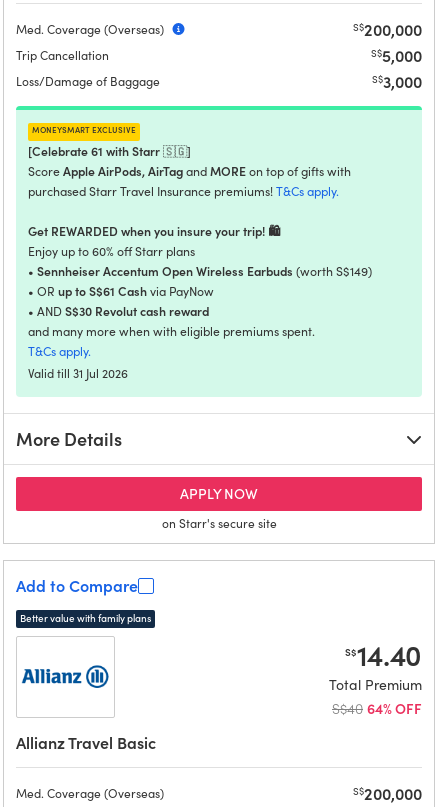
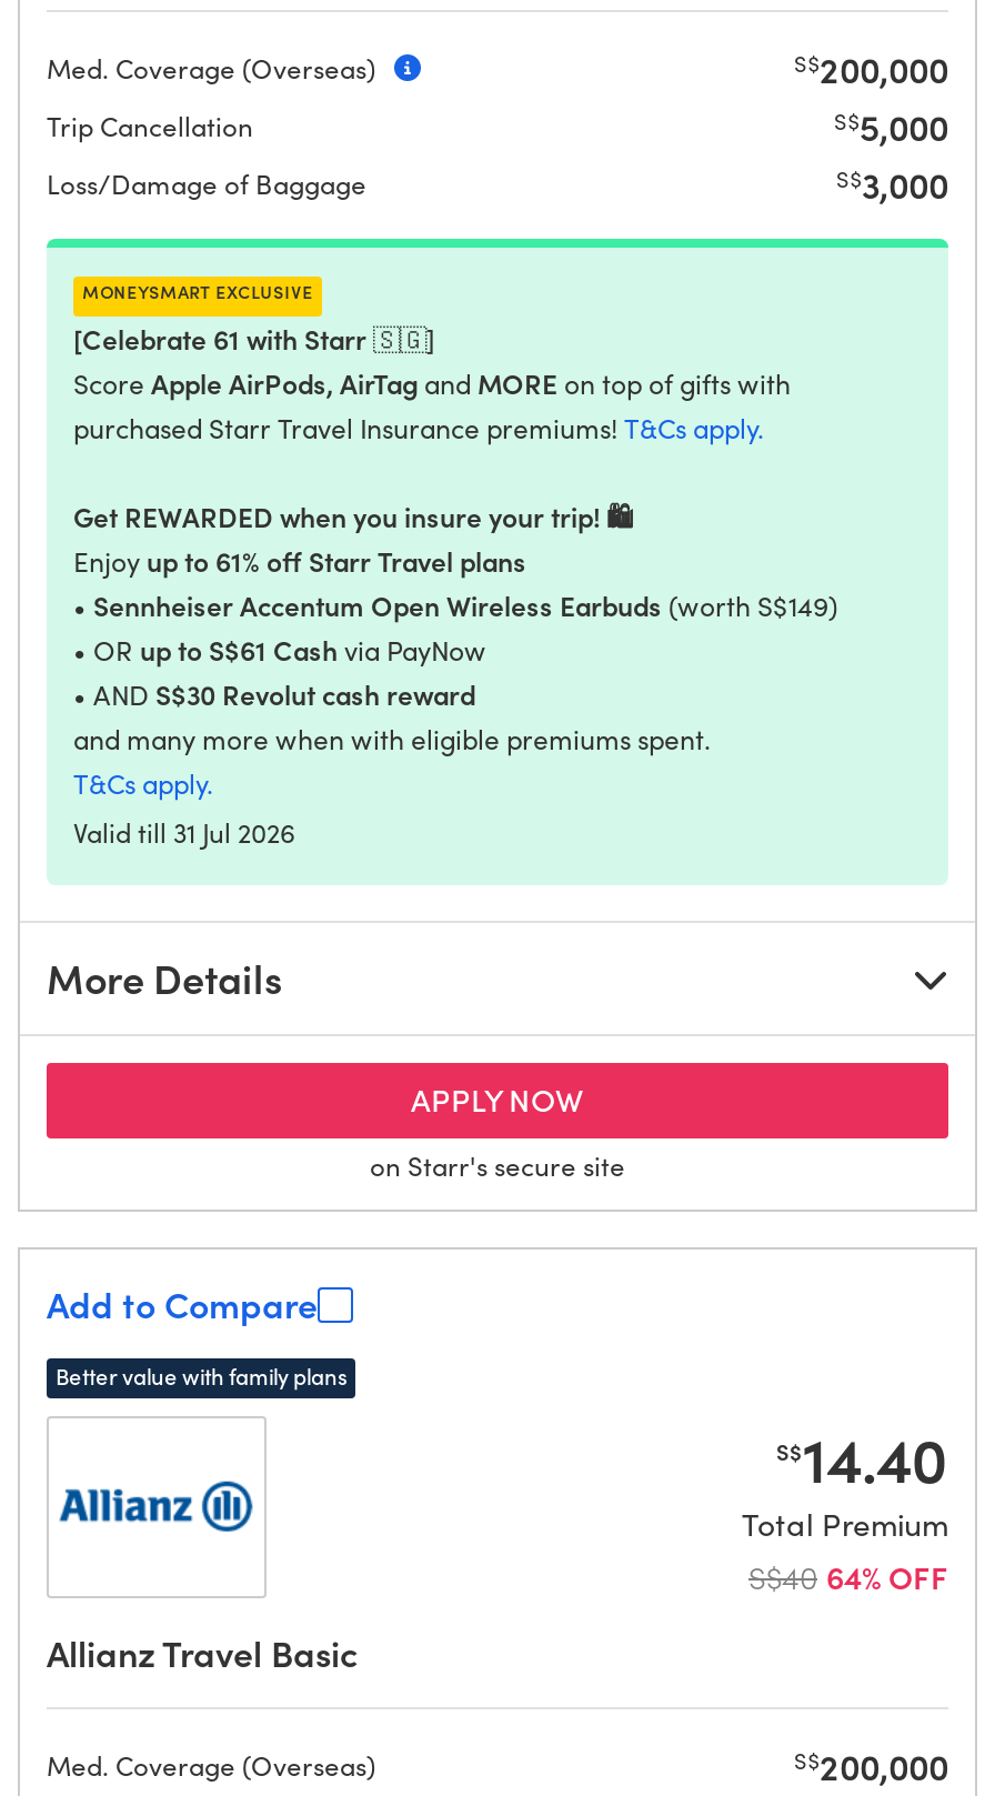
- Enjoy up to 60% off Starr plans
+ Enjoy up to 61% off Starr Travel plans
